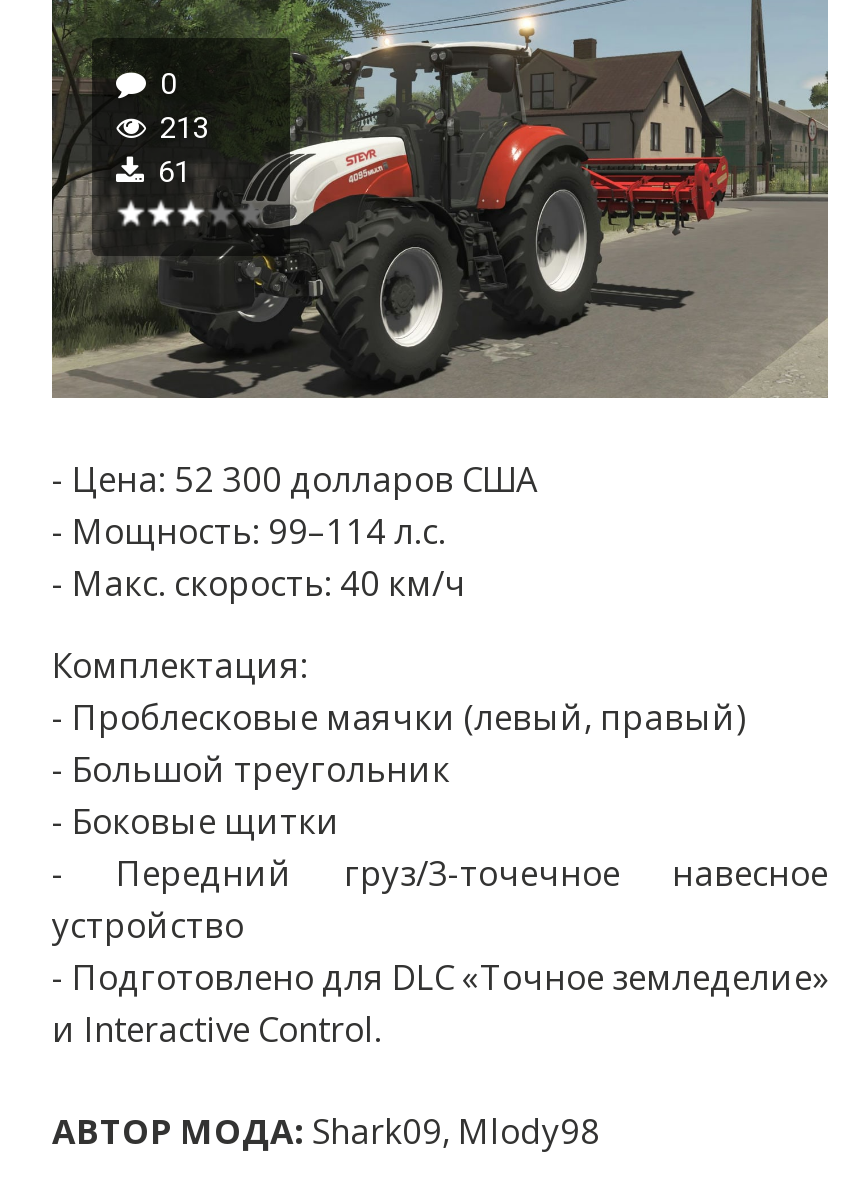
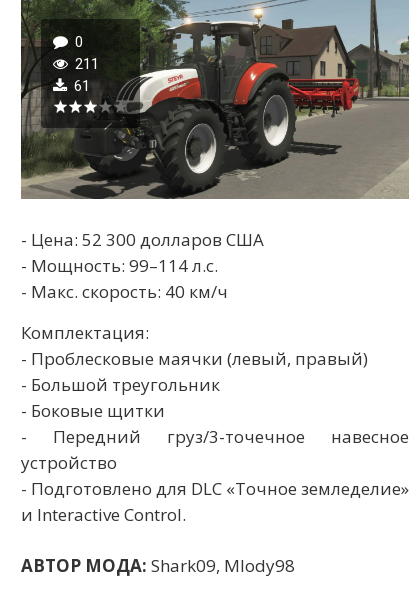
- 213
+ 211
